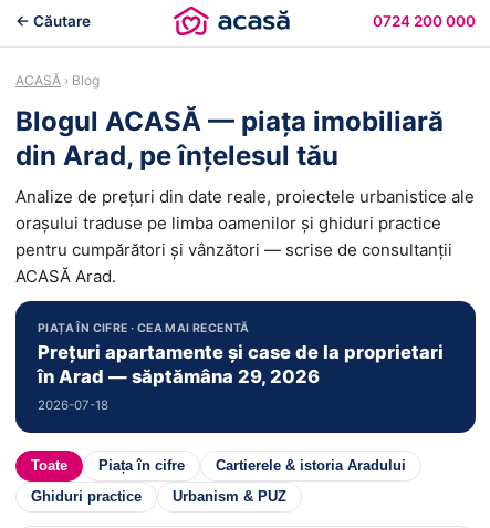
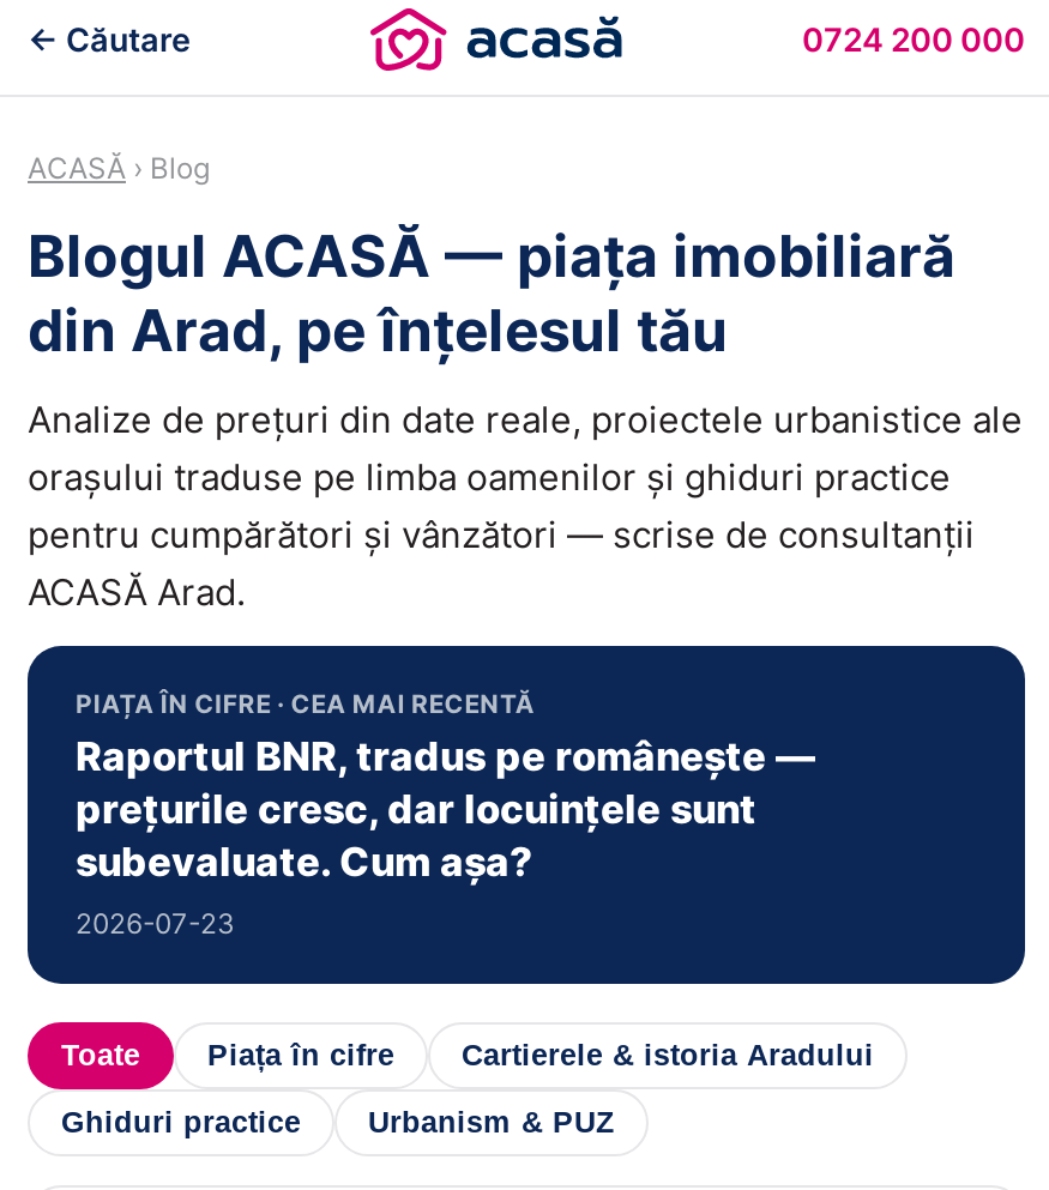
- Prețuri apartamente și case de la proprietari
- în Arad — săptămâna 29, 2026
- 2026-07-18
+ Raportul BNR, tradus pe românește —
+ prețurile cresc, dar locuințele sunt
+ subevaluate. Cum așa?
+ 2026-07-23
